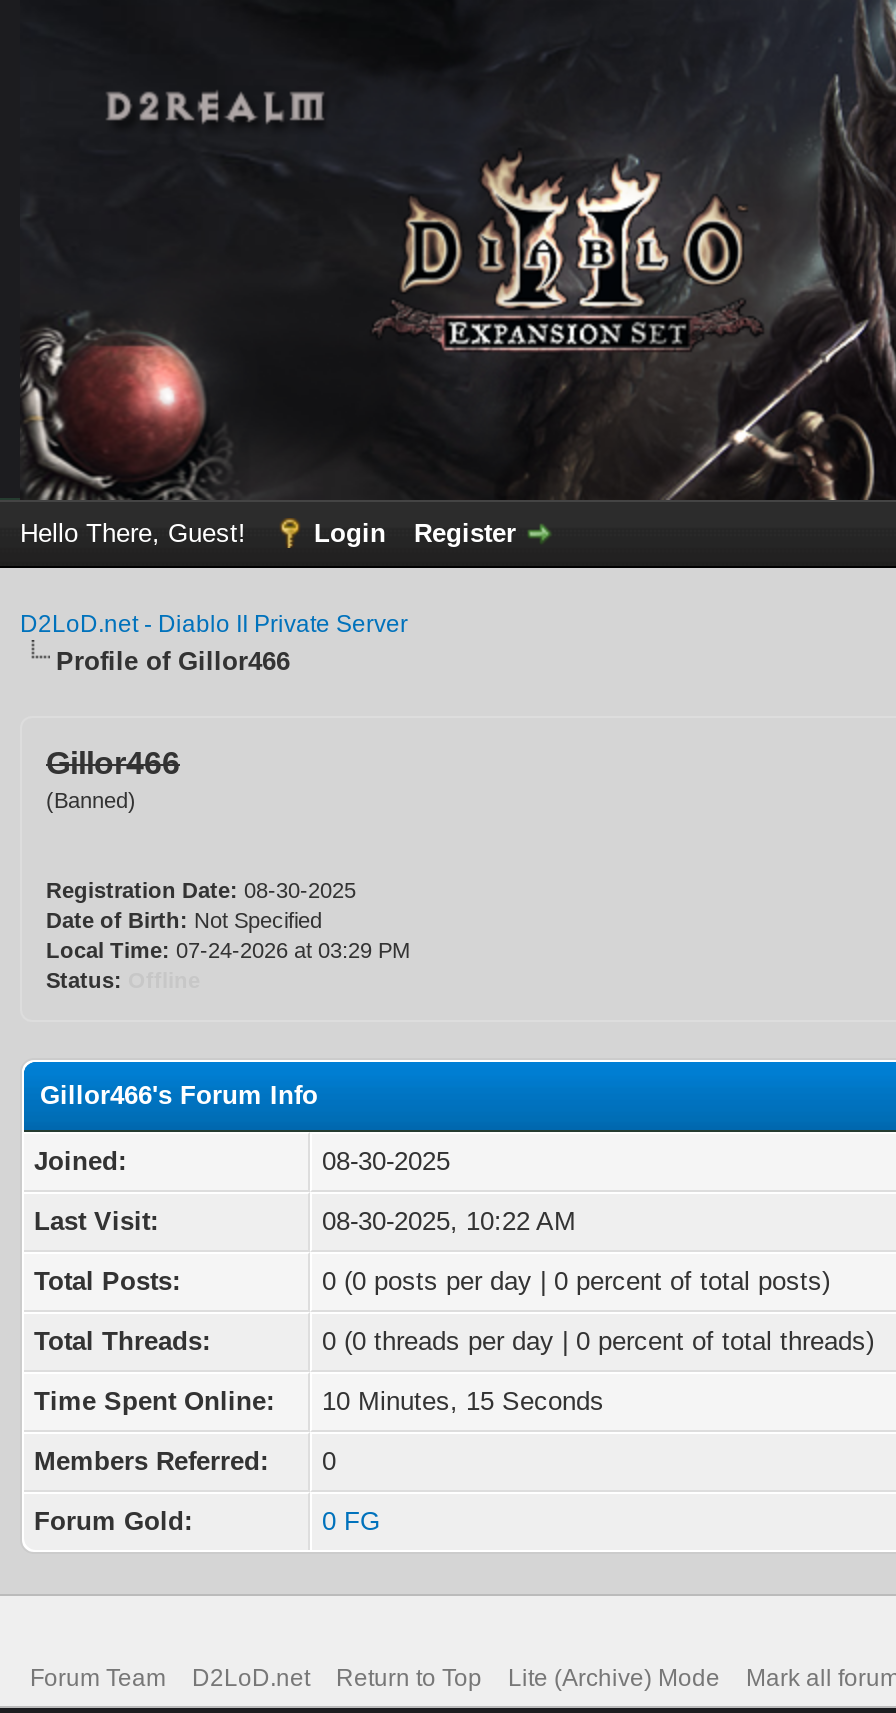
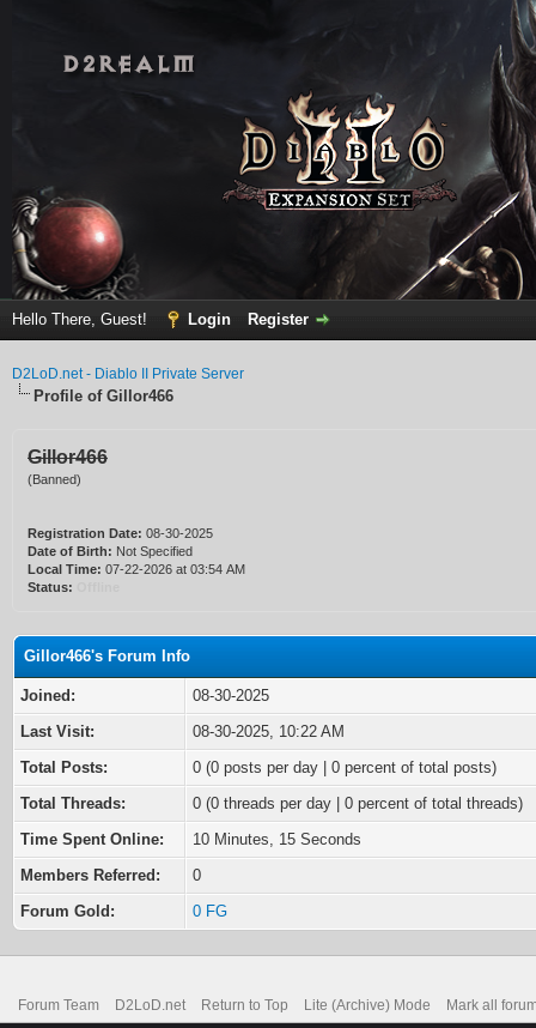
- Local Time: 07-24-2026 at 03:29 PM
+ Local Time: 07-22-2026 at 03:54 AM
